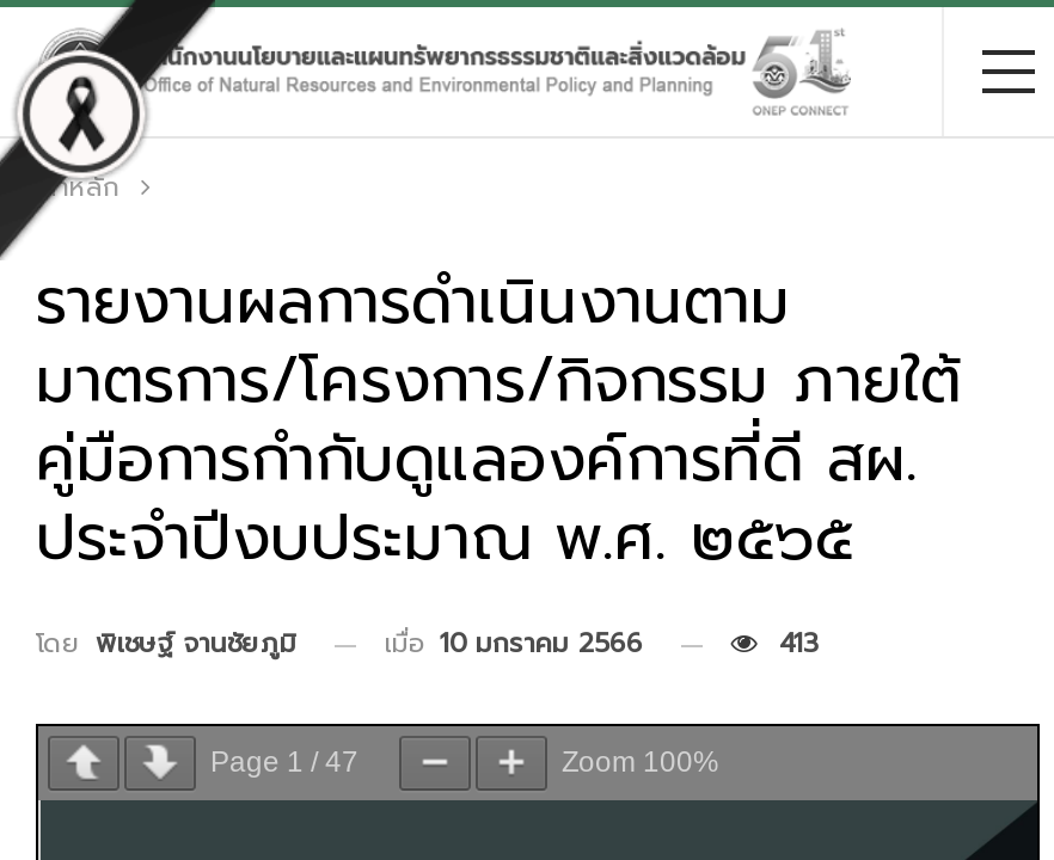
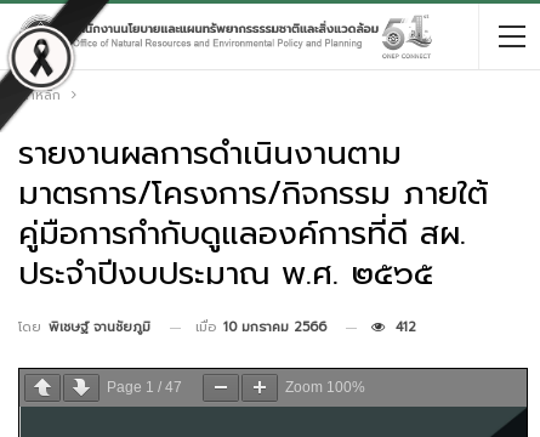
- 413
+ 412
